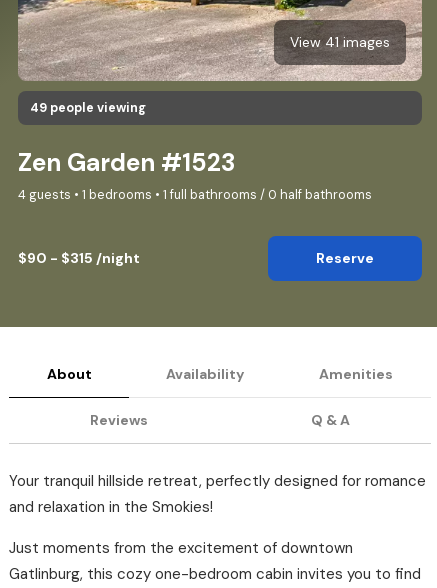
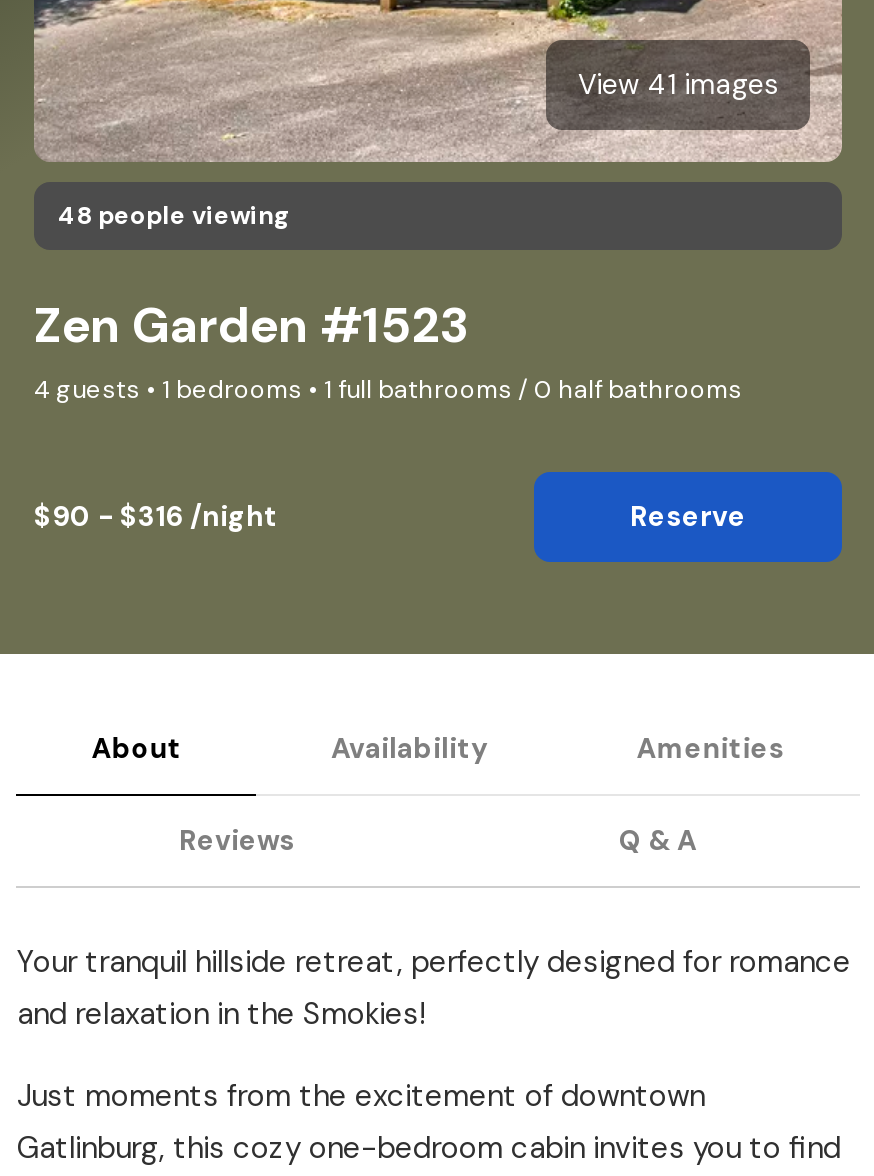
- 49 people viewing
+ 48 people viewing

- $90 - $315 /night
+ $90 - $316 /night
